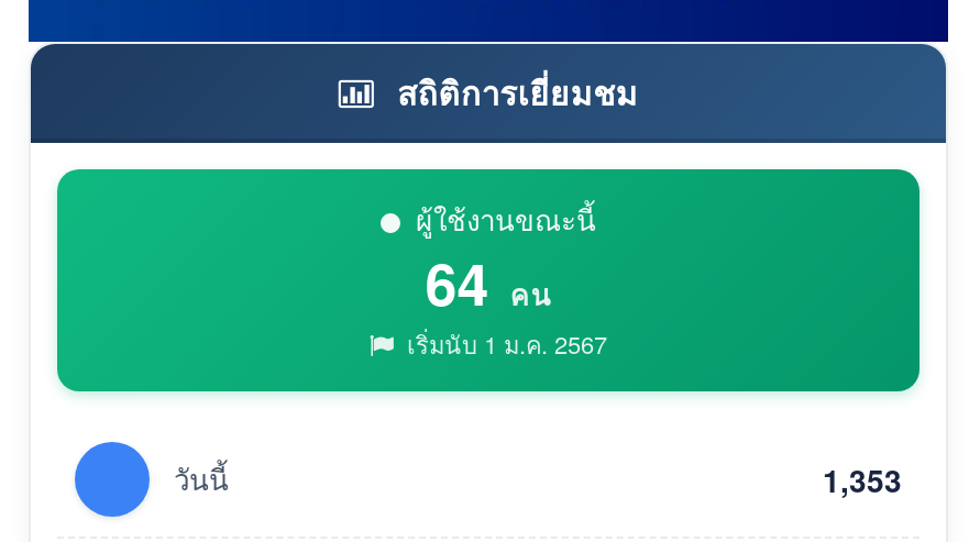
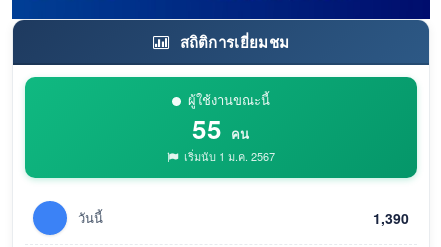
- 64 คน
+ 55 คน

- 1,353
+ 1,390
